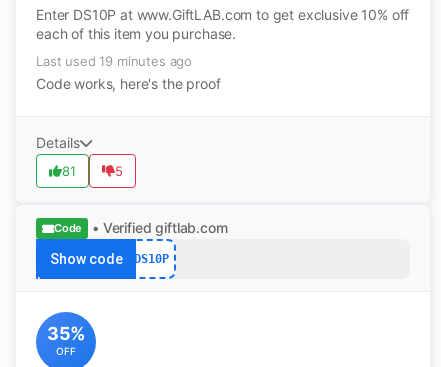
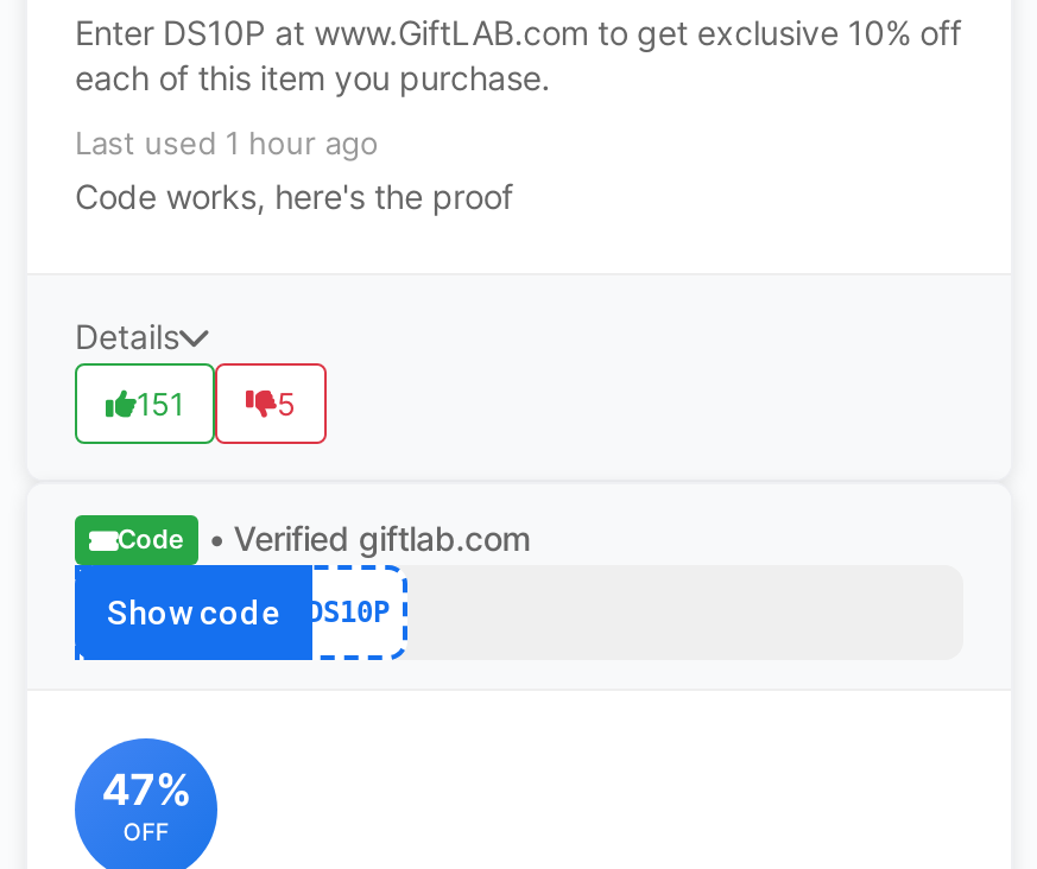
- Last used 19 minutes ago
+ Last used 1 hour ago

- 81
+ 151

- 35%
+ 47%
